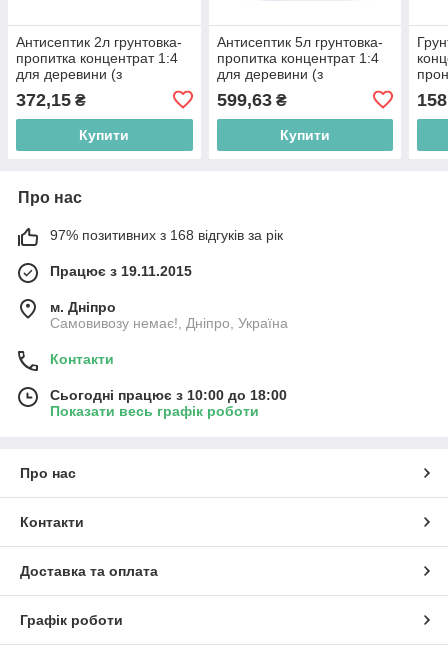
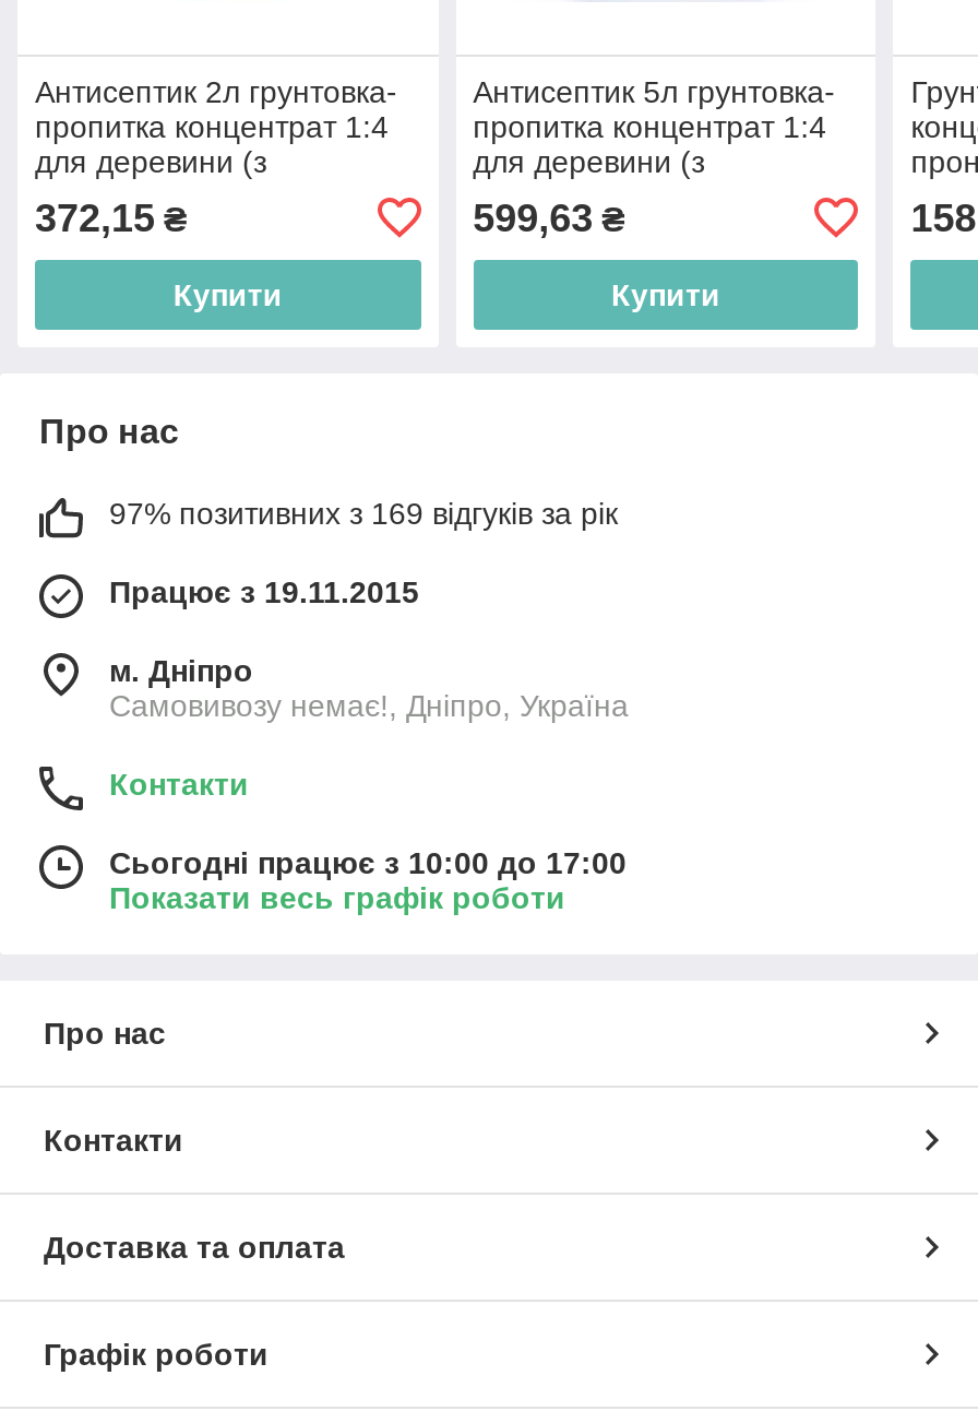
- 97% позитивних з 168 відгуків за рік
+ 97% позитивних з 169 відгуків за рік

- Сьогодні працює з 10:00 до 18:00
+ Сьогодні працює з 10:00 до 17:00
